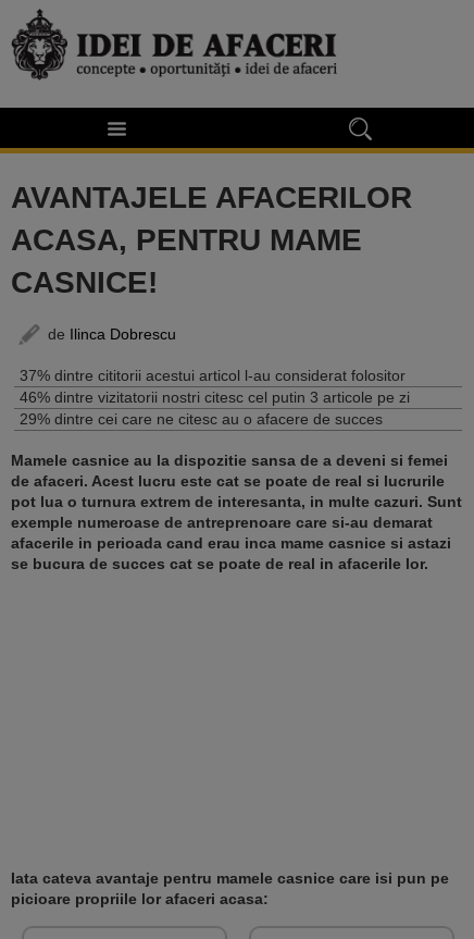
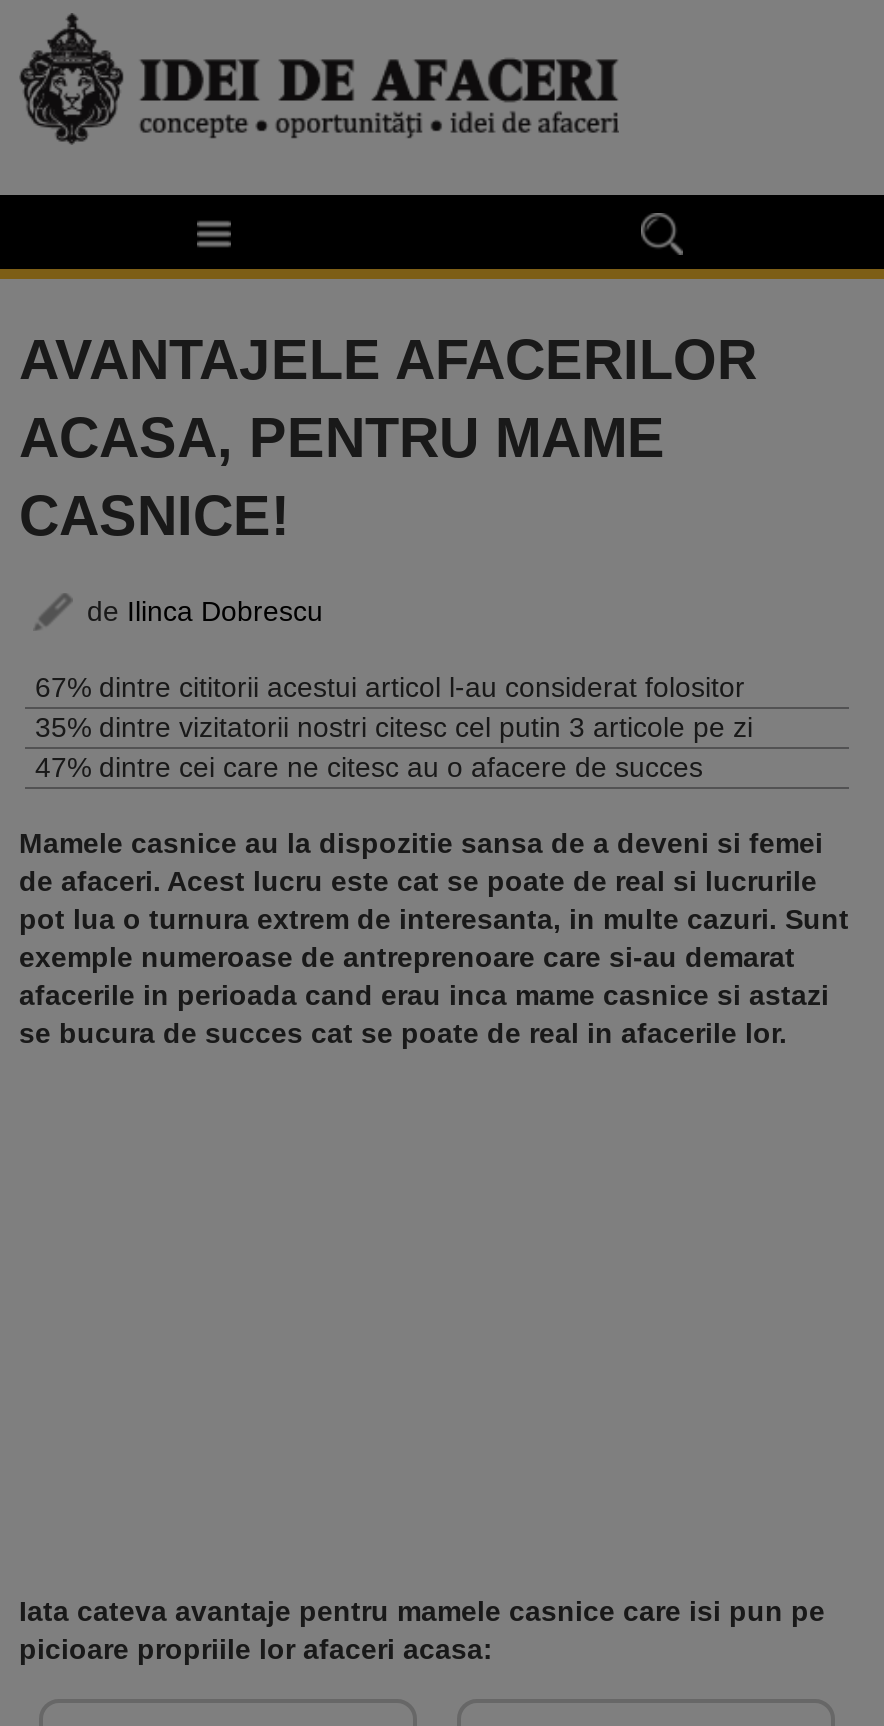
- 37% dintre cititorii acestui articol l-au considerat folositor
+ 67% dintre cititorii acestui articol l-au considerat folositor

- 46% dintre vizitatorii nostri citesc cel putin 3 articole pe zi
+ 35% dintre vizitatorii nostri citesc cel putin 3 articole pe zi

- 29% dintre cei care ne citesc au o afacere de succes
+ 47% dintre cei care ne citesc au o afacere de succes
